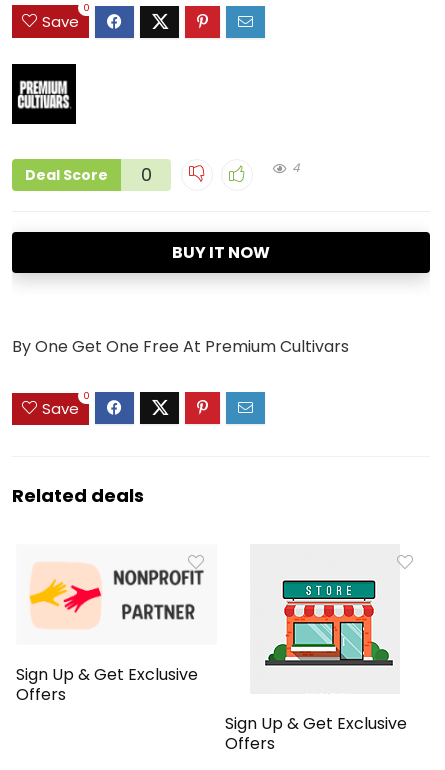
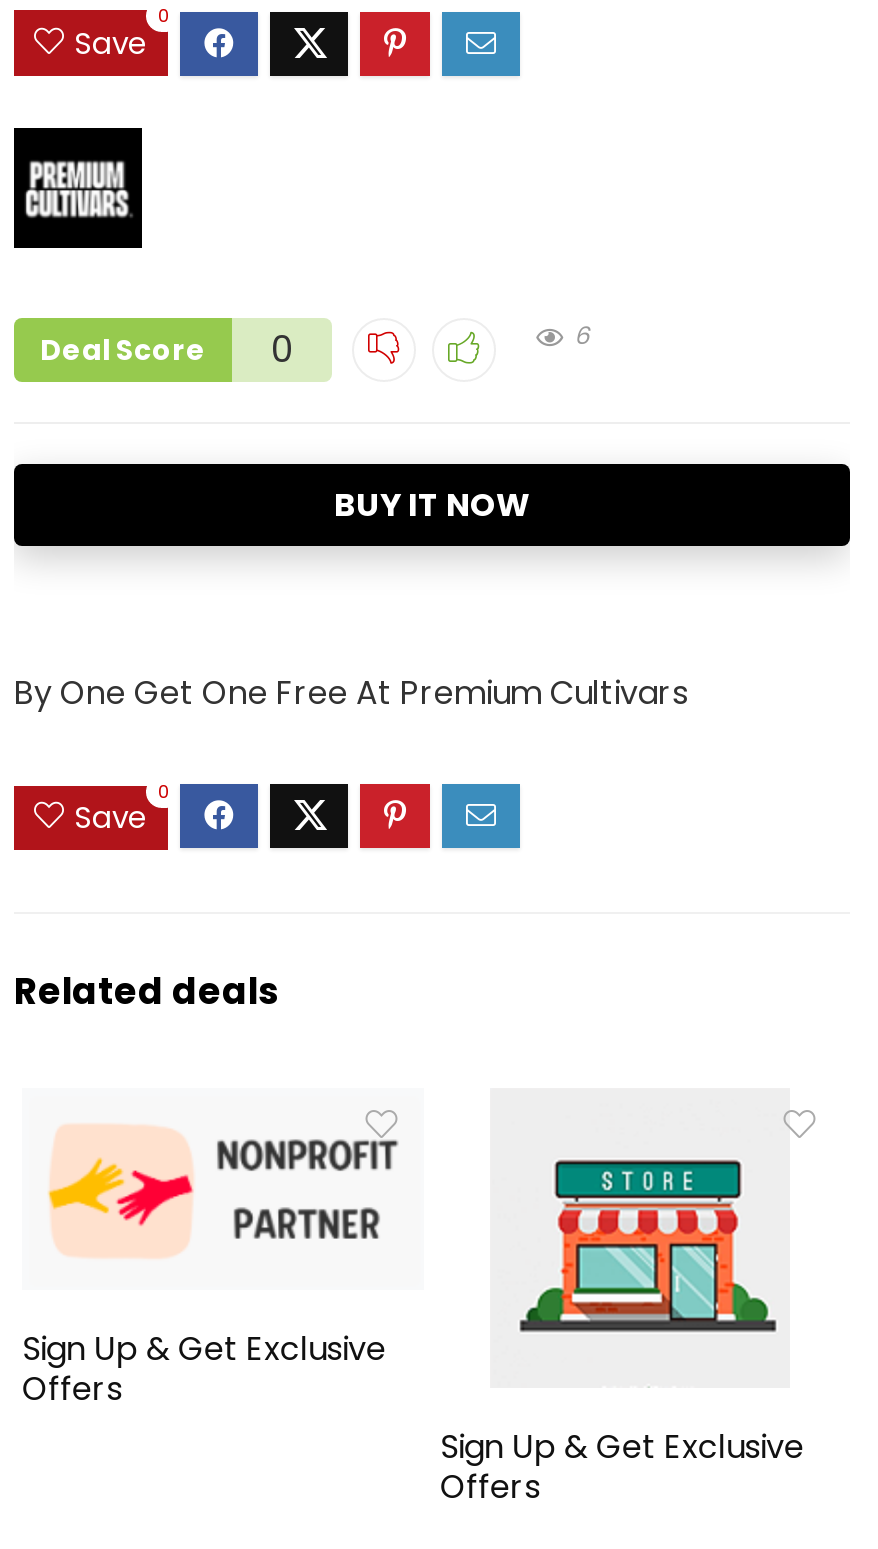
- 4
+ 6
